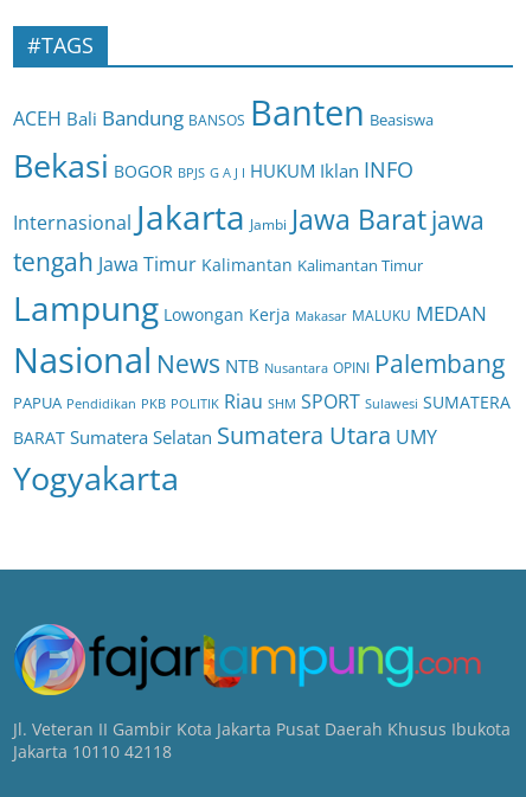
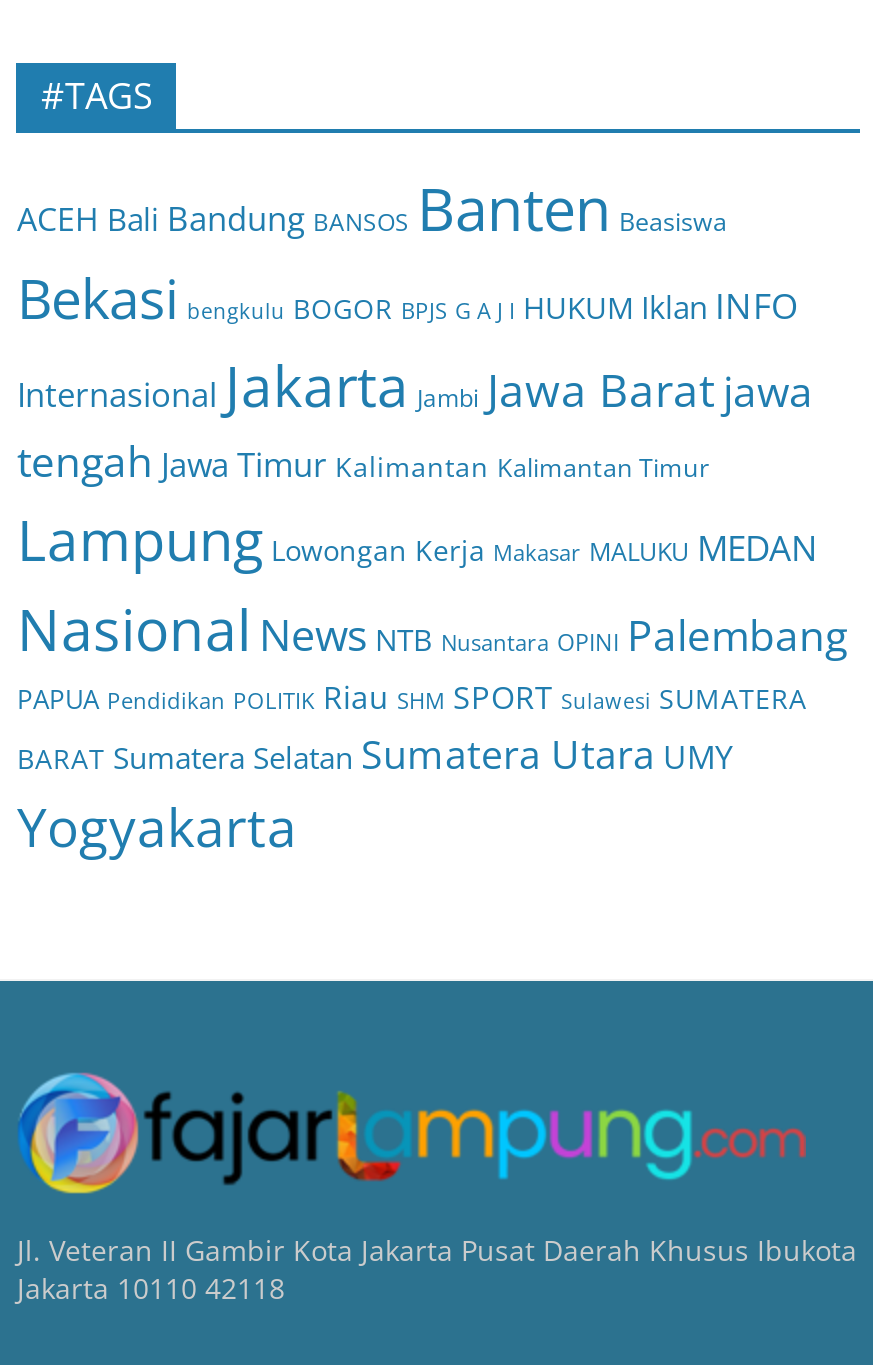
- Bekasi BOGOR BPJS G A J I HUKUM Iklan INFO
+ Bekasi bengkulu BOGOR BPJS G A J I HUKUM Iklan INFO

- PAPUA Pendidikan PKB POLITIK Riau SHM SPORT Sulawesi SUMATERA
+ PAPUA Pendidikan POLITIK Riau SHM SPORT Sulawesi SUMATERA
